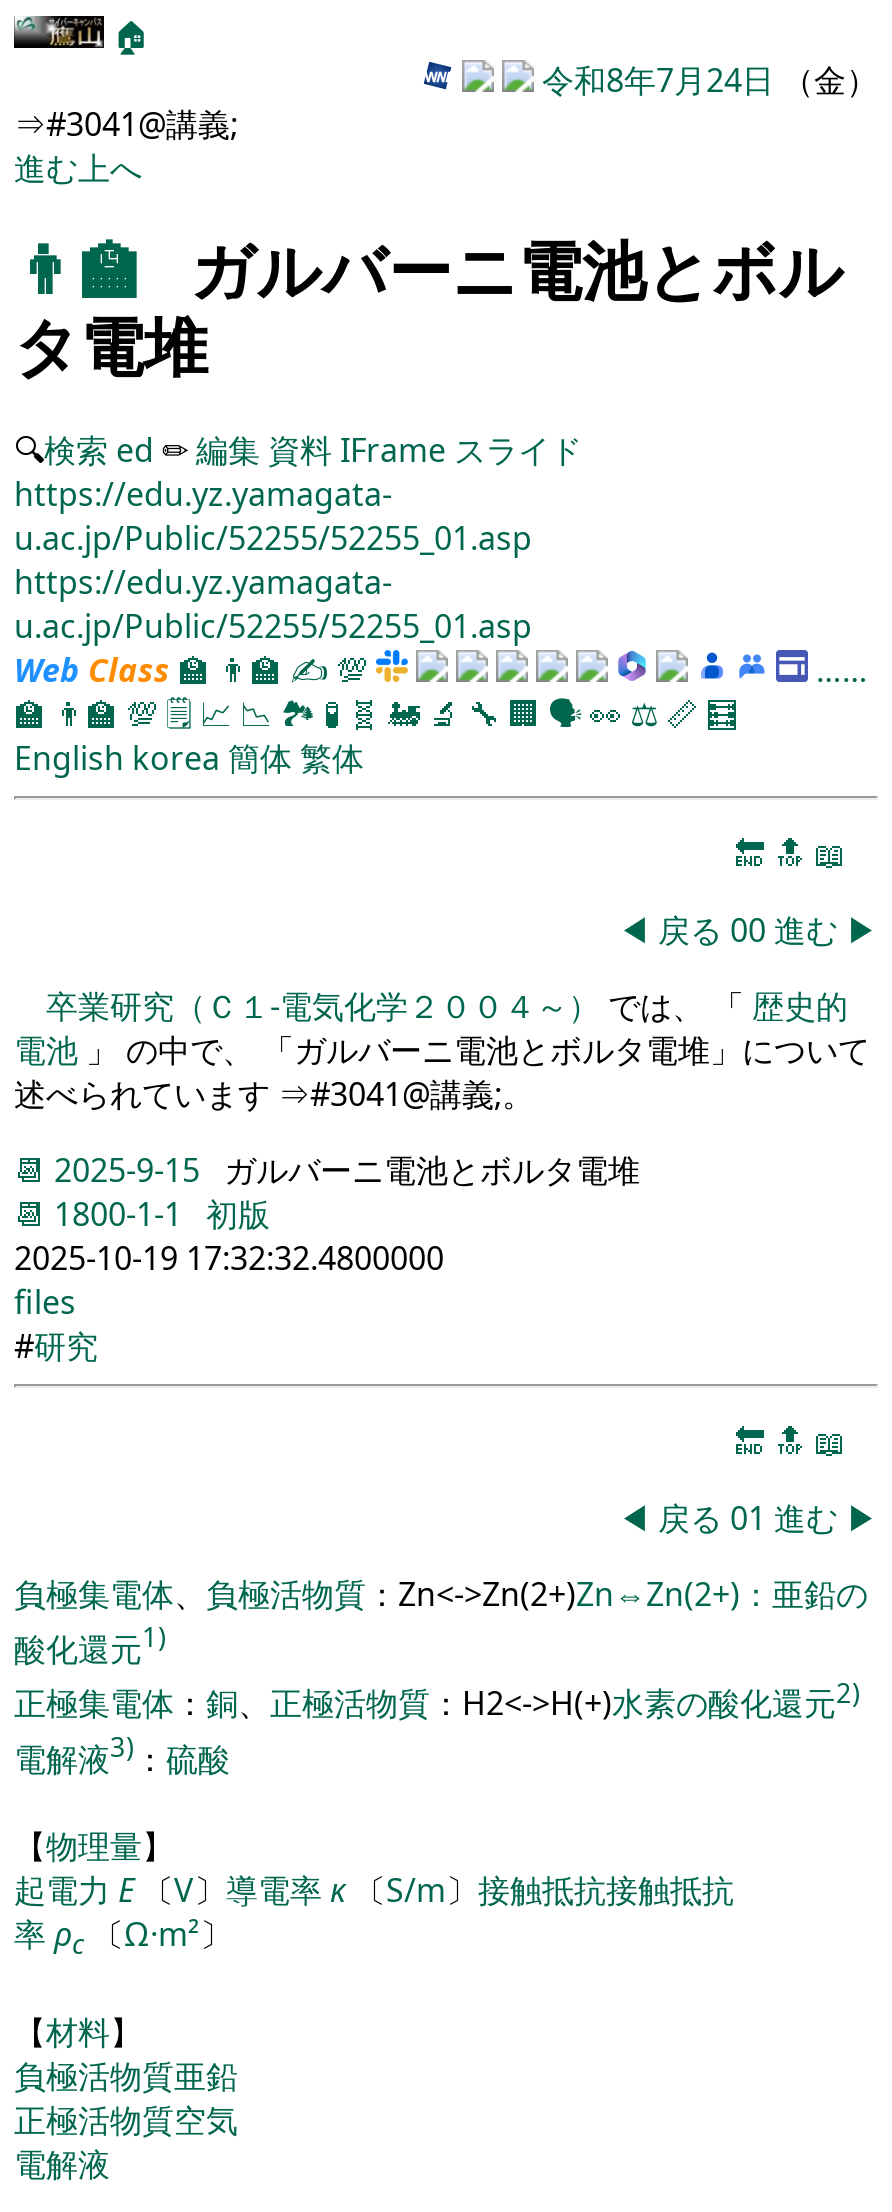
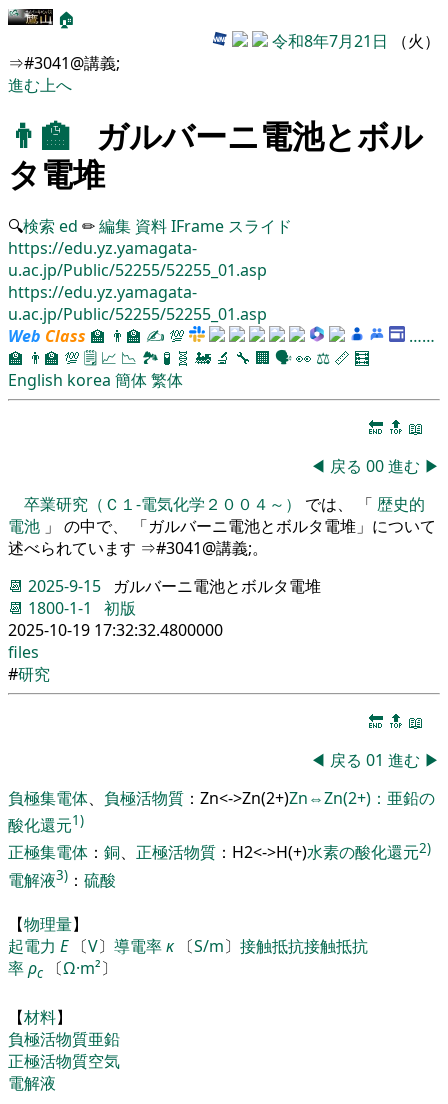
- 令和8年7月24日（金）
+ 令和8年7月21日（火）
